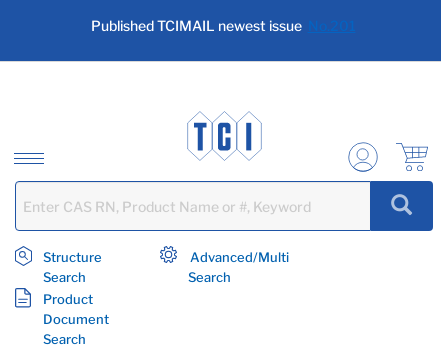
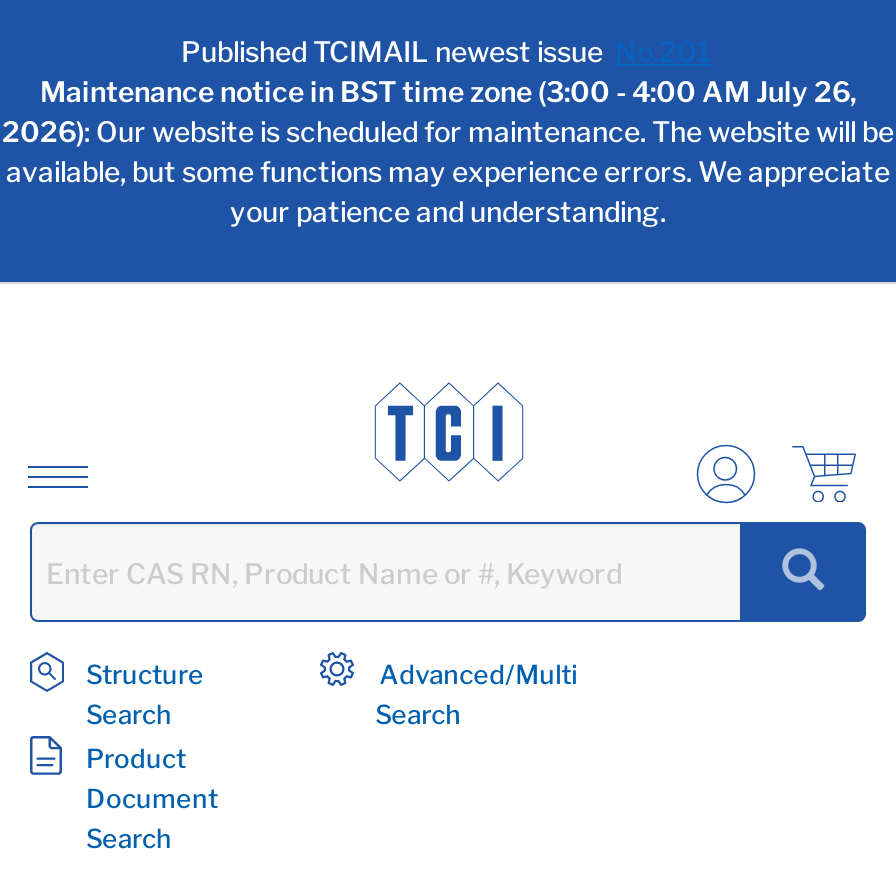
+ Maintenance notice in BST time zone (3:00 - 4:00 AM July 26,
+ 2026): Our website is scheduled for maintenance. The website will be
+ available, but some functions may experience errors. We appreciate
+ your patience and understanding.
